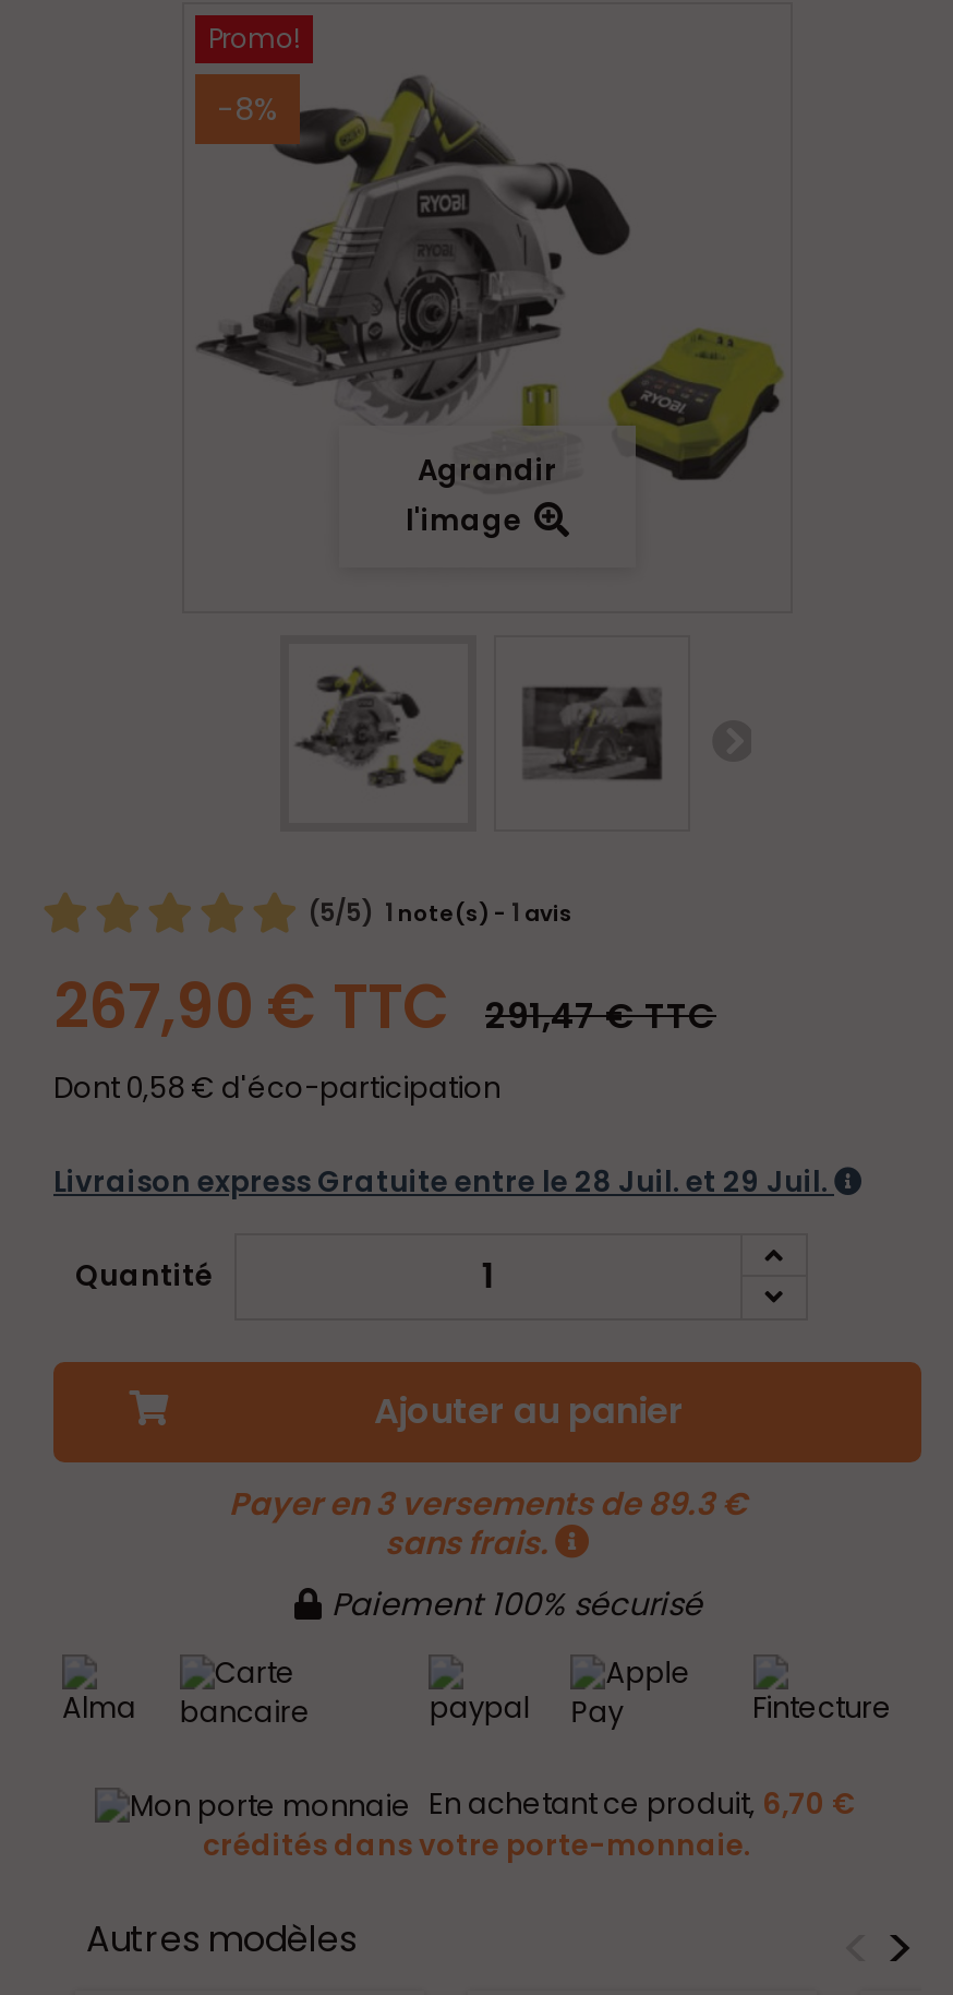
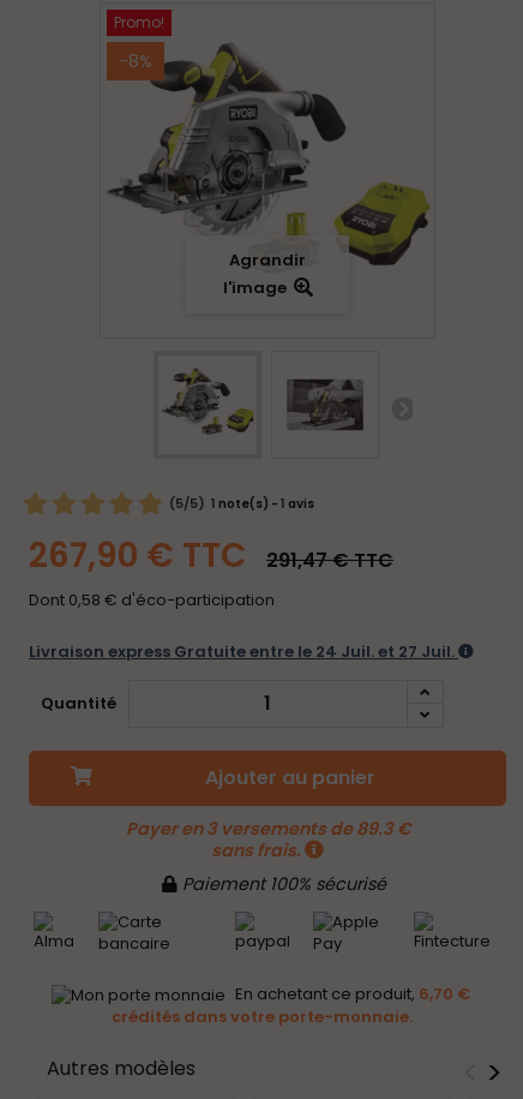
- Livraison express Gratuite entre le 28 Juil. et 29 Juil.
+ Livraison express Gratuite entre le 24 Juil. et 27 Juil.
